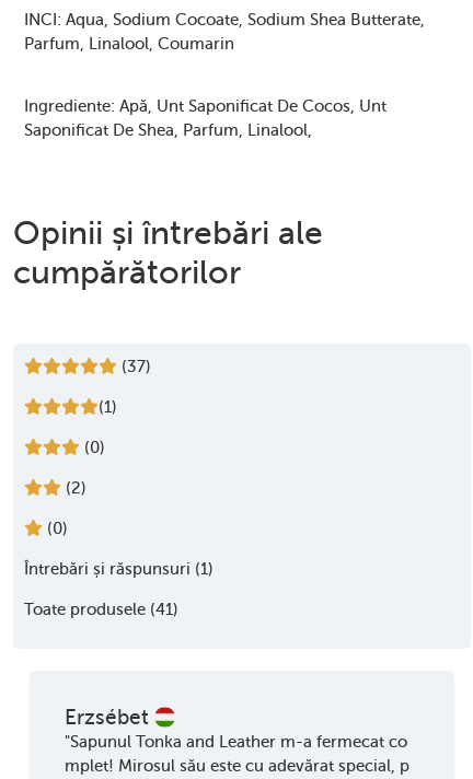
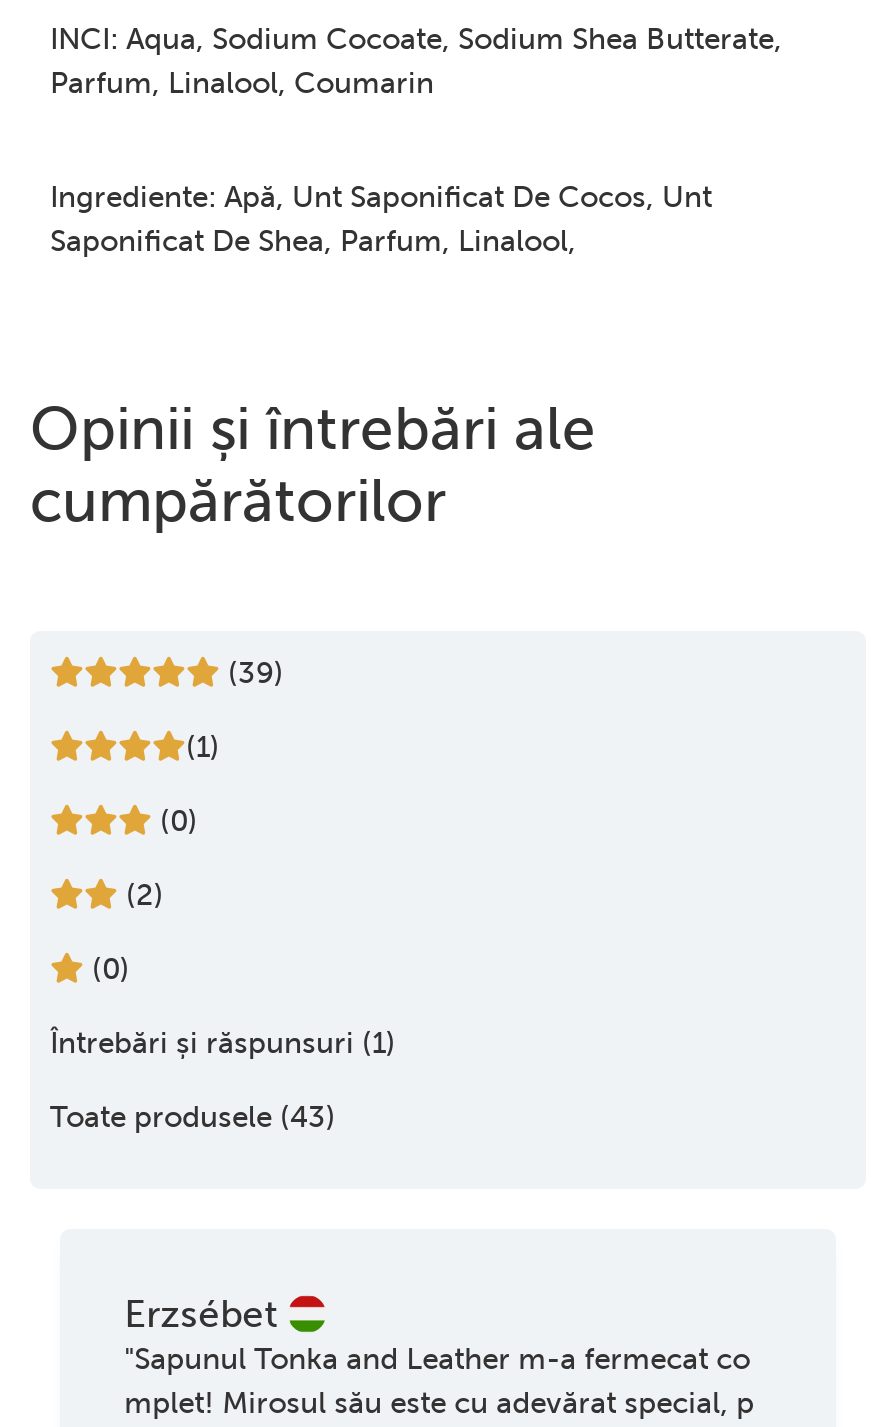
- (37)
+ (39)

- Toate produsele (41)
+ Toate produsele (43)
